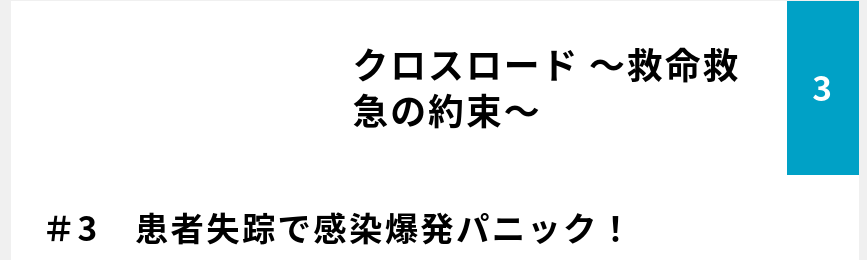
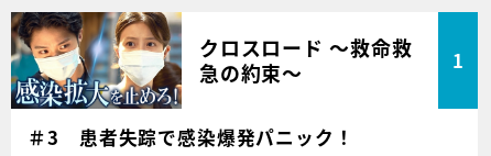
+ [image]

- クロスロード ～救命救 3
+ クロスロード ～救命救 1
